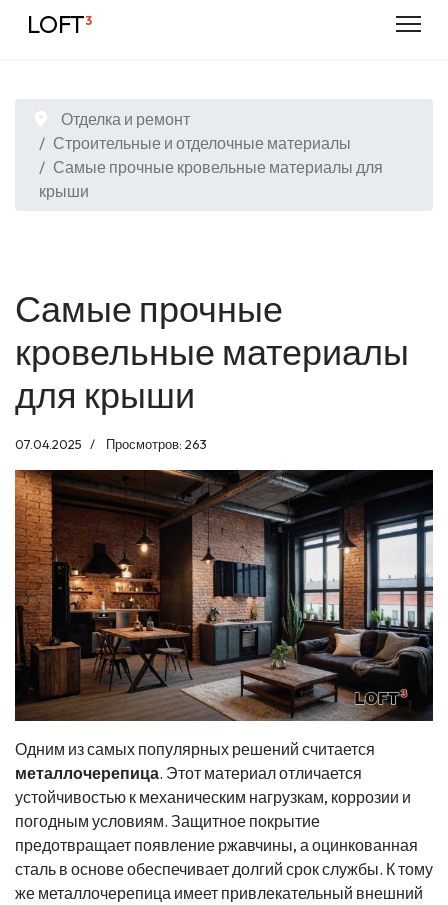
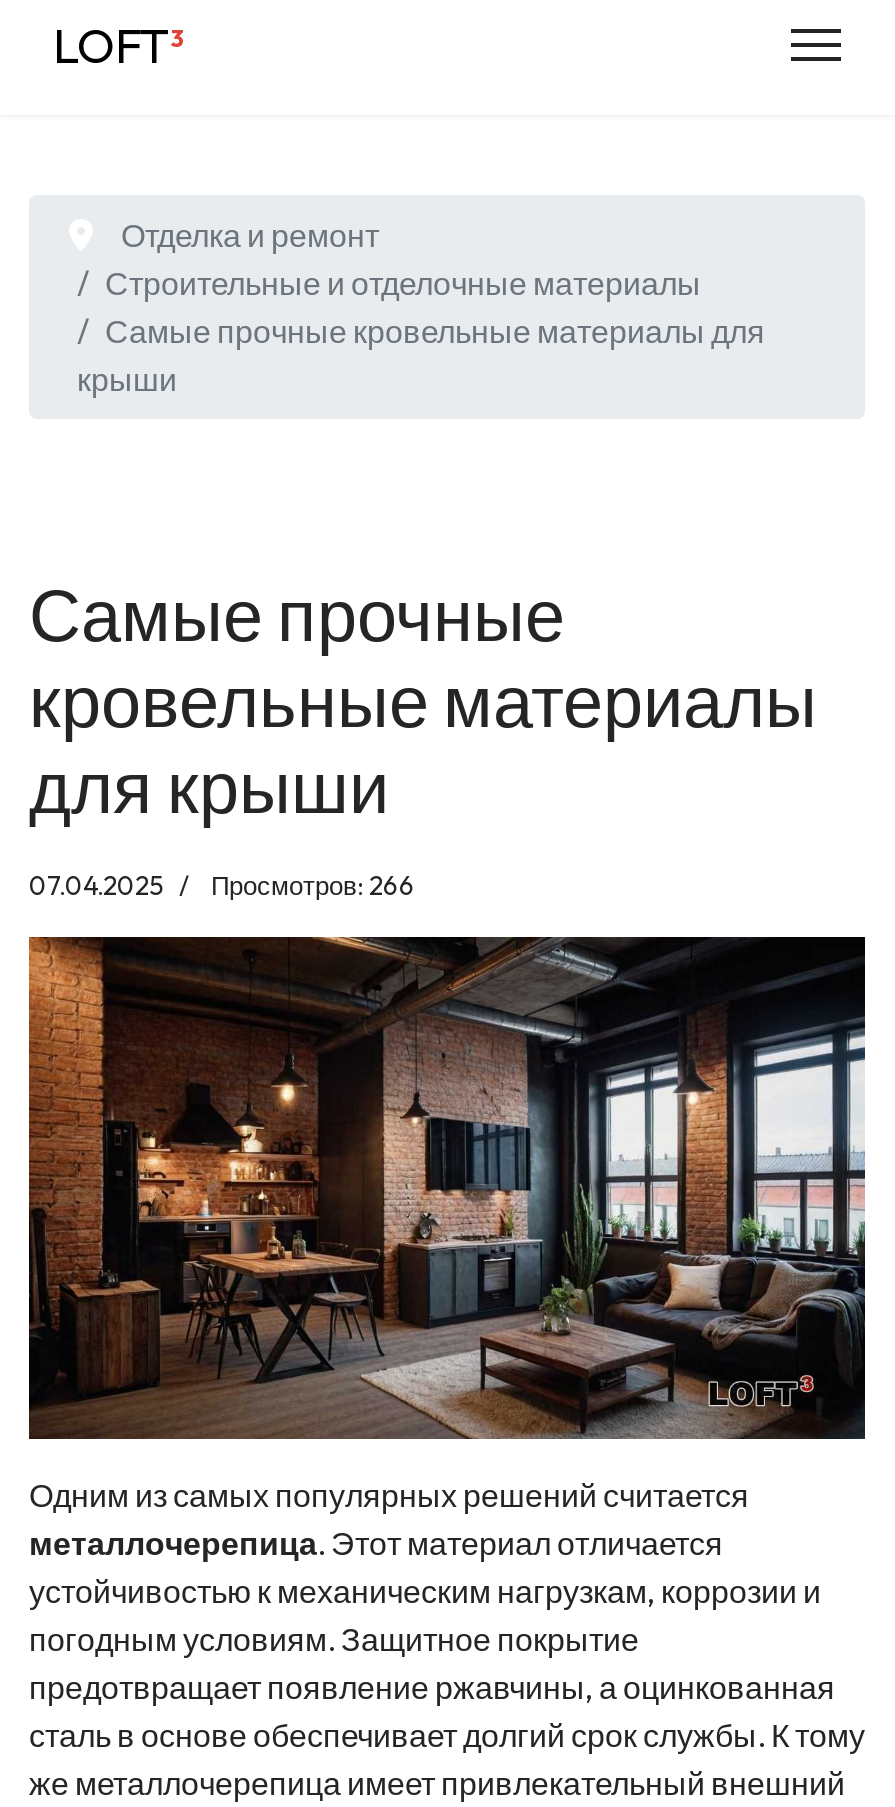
- 07.04.2025 Просмотров: 263
+ 07.04.2025 Просмотров: 266
